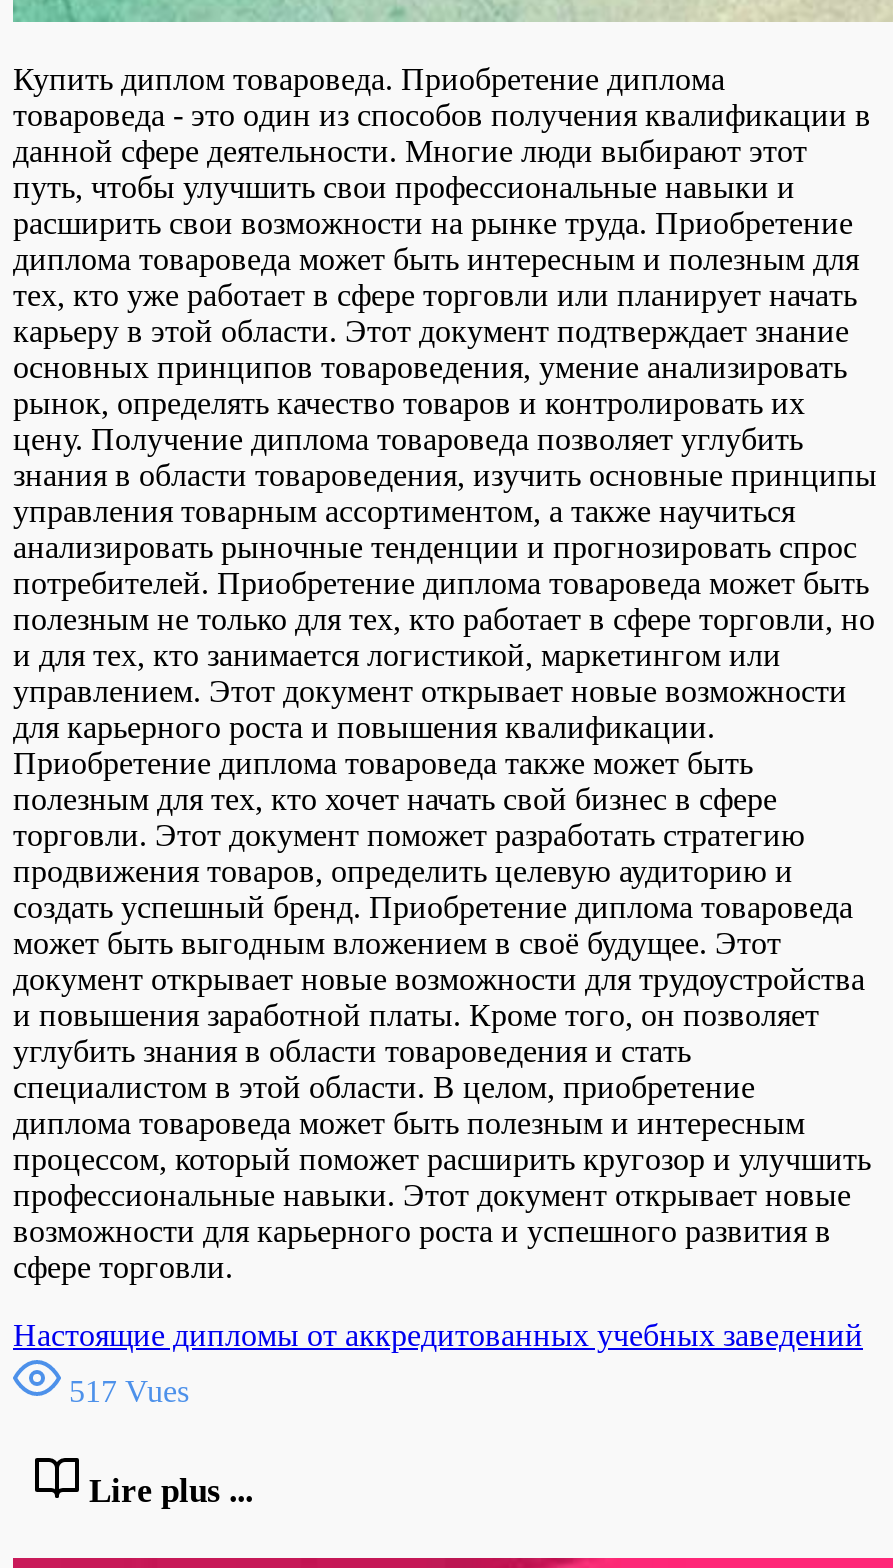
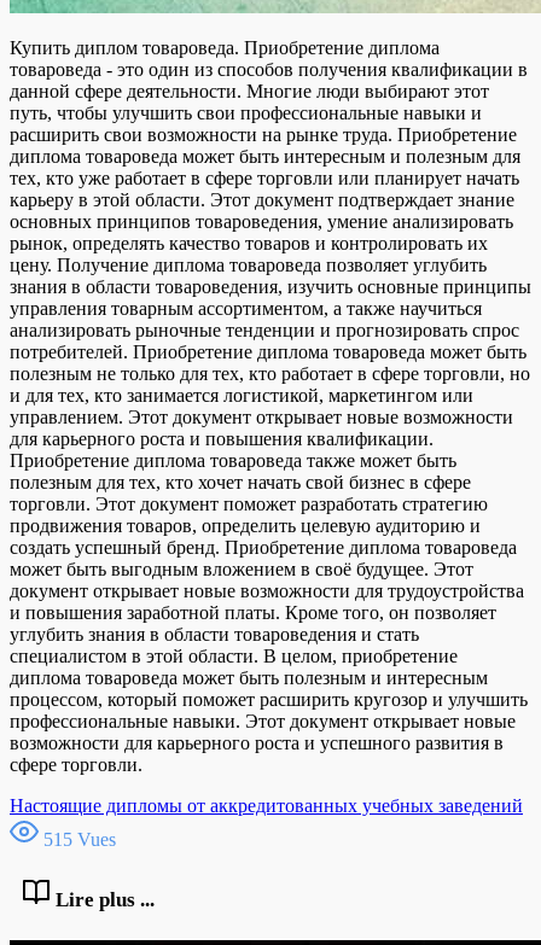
- 517 Vues
+ 515 Vues
